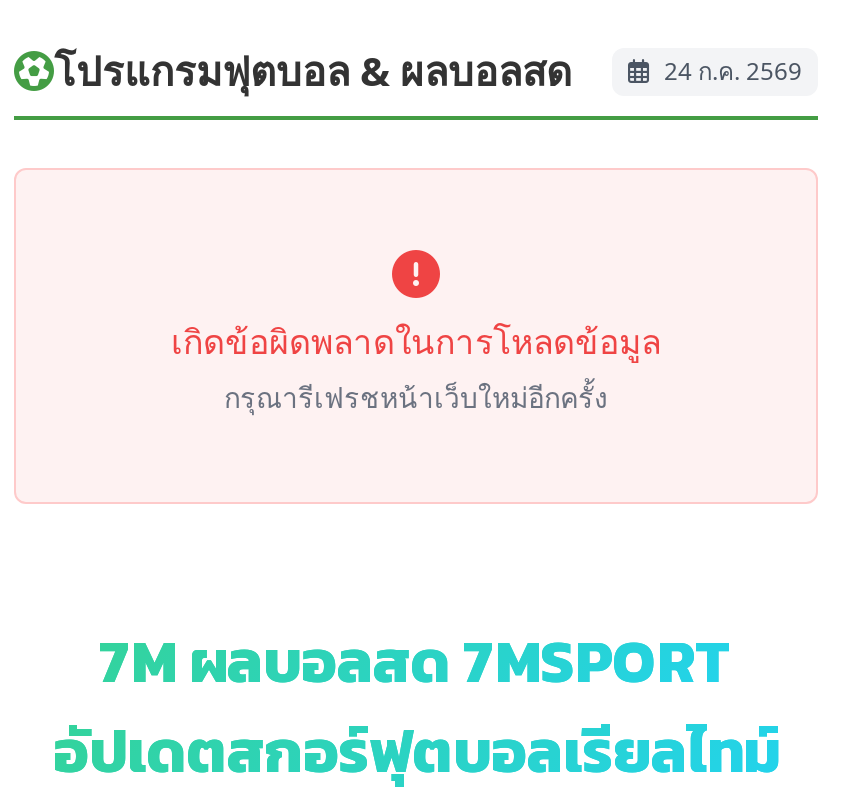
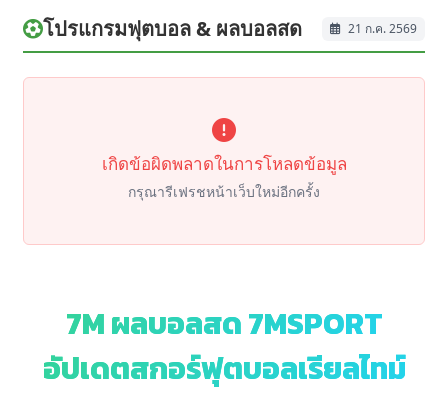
- 24 ก.ค. 2569
+ 21 ก.ค. 2569
